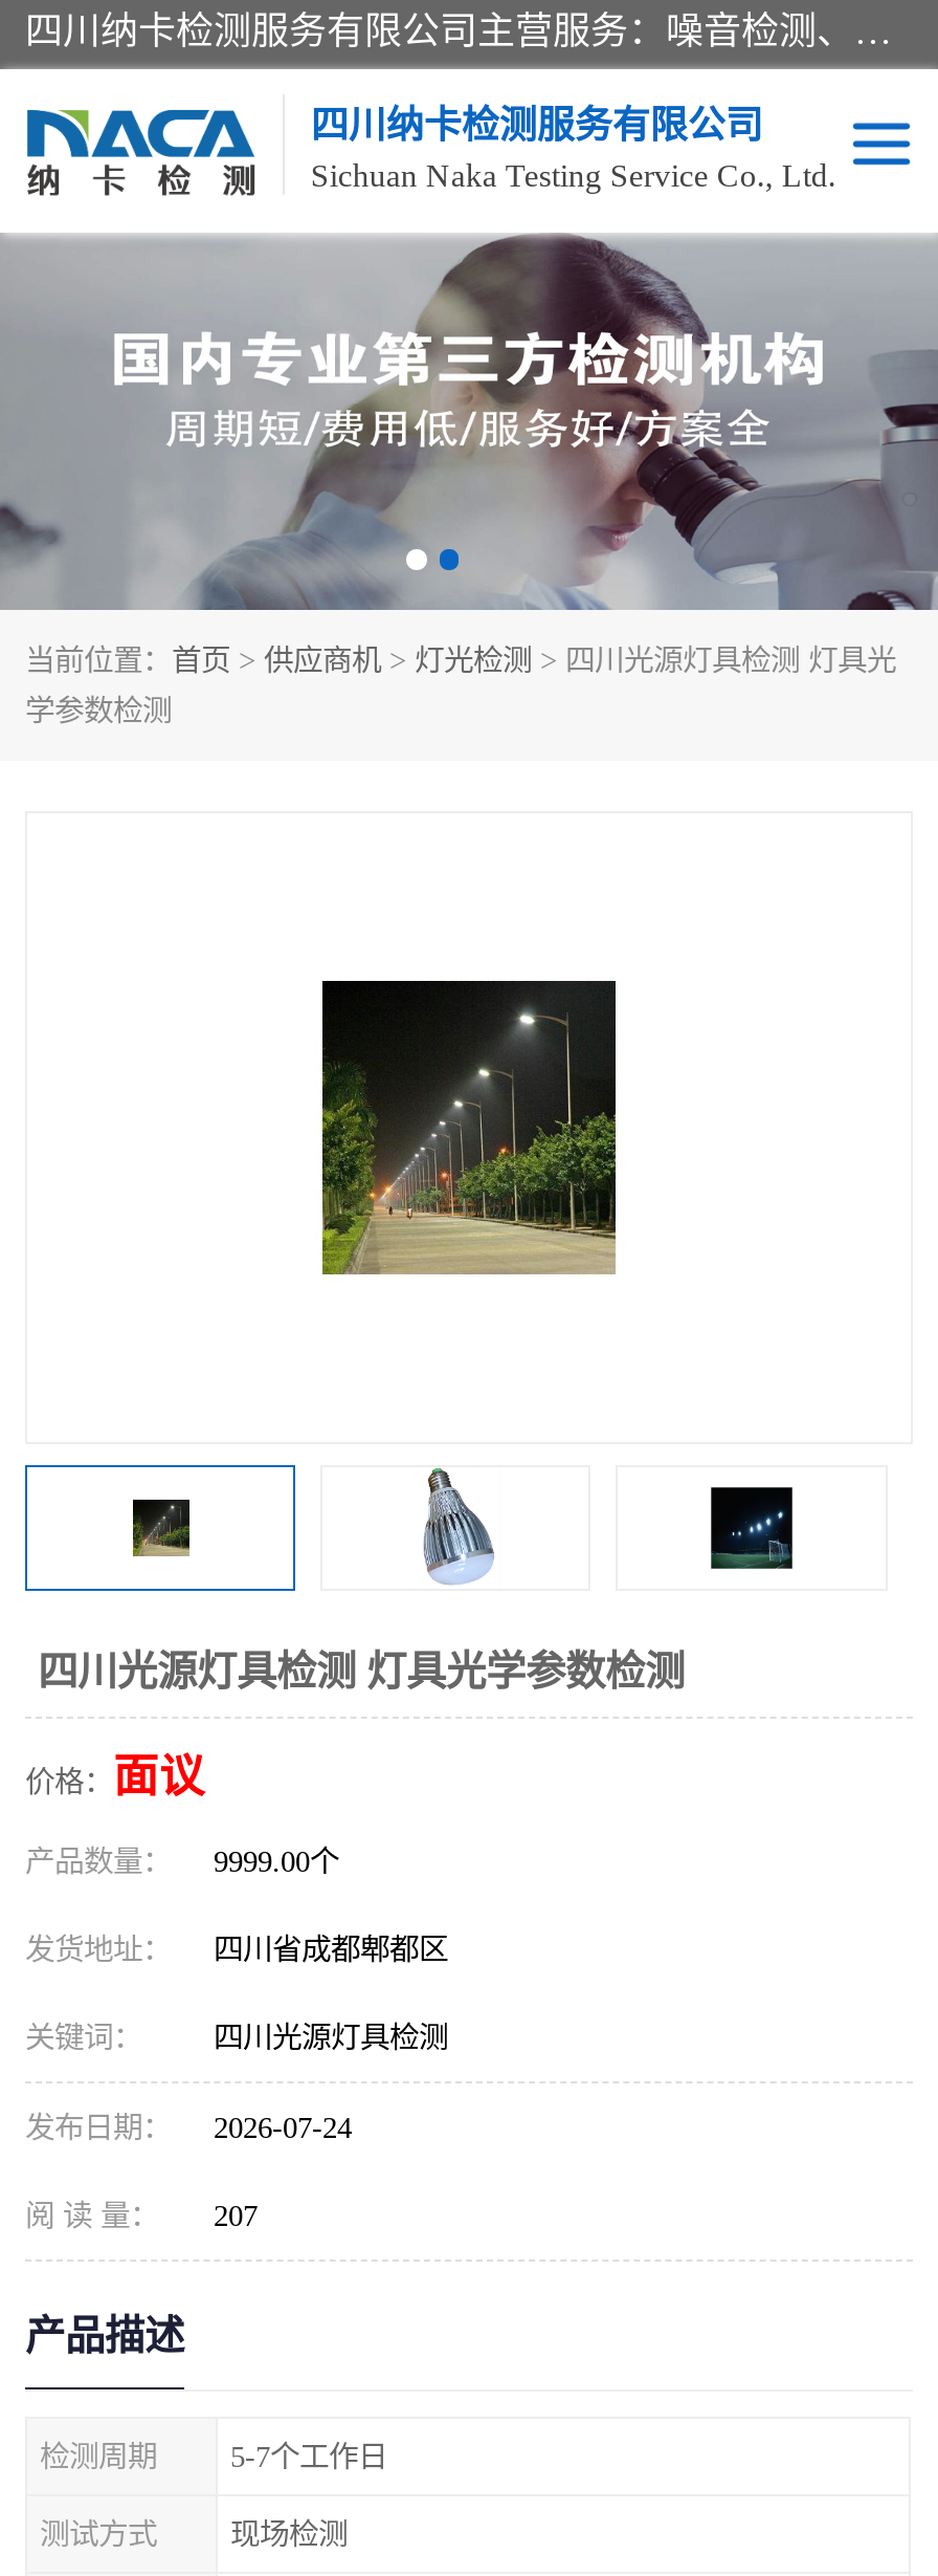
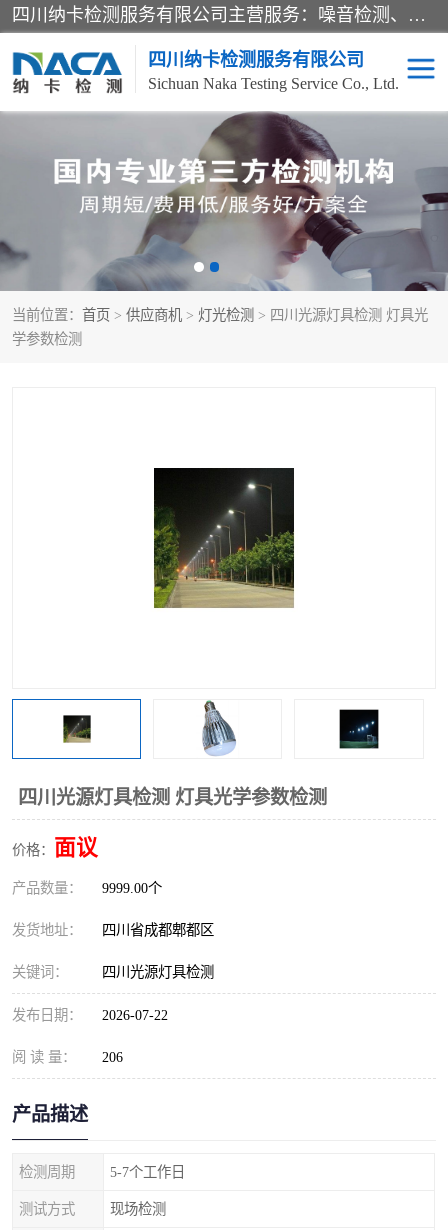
- 发布日期： 2026-07-24
+ 发布日期： 2026-07-22

- 阅 读 量： 207
+ 阅 读 量： 206
